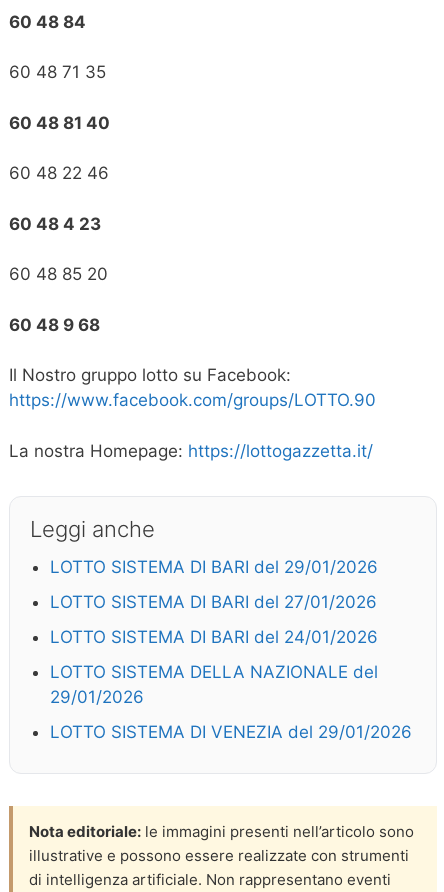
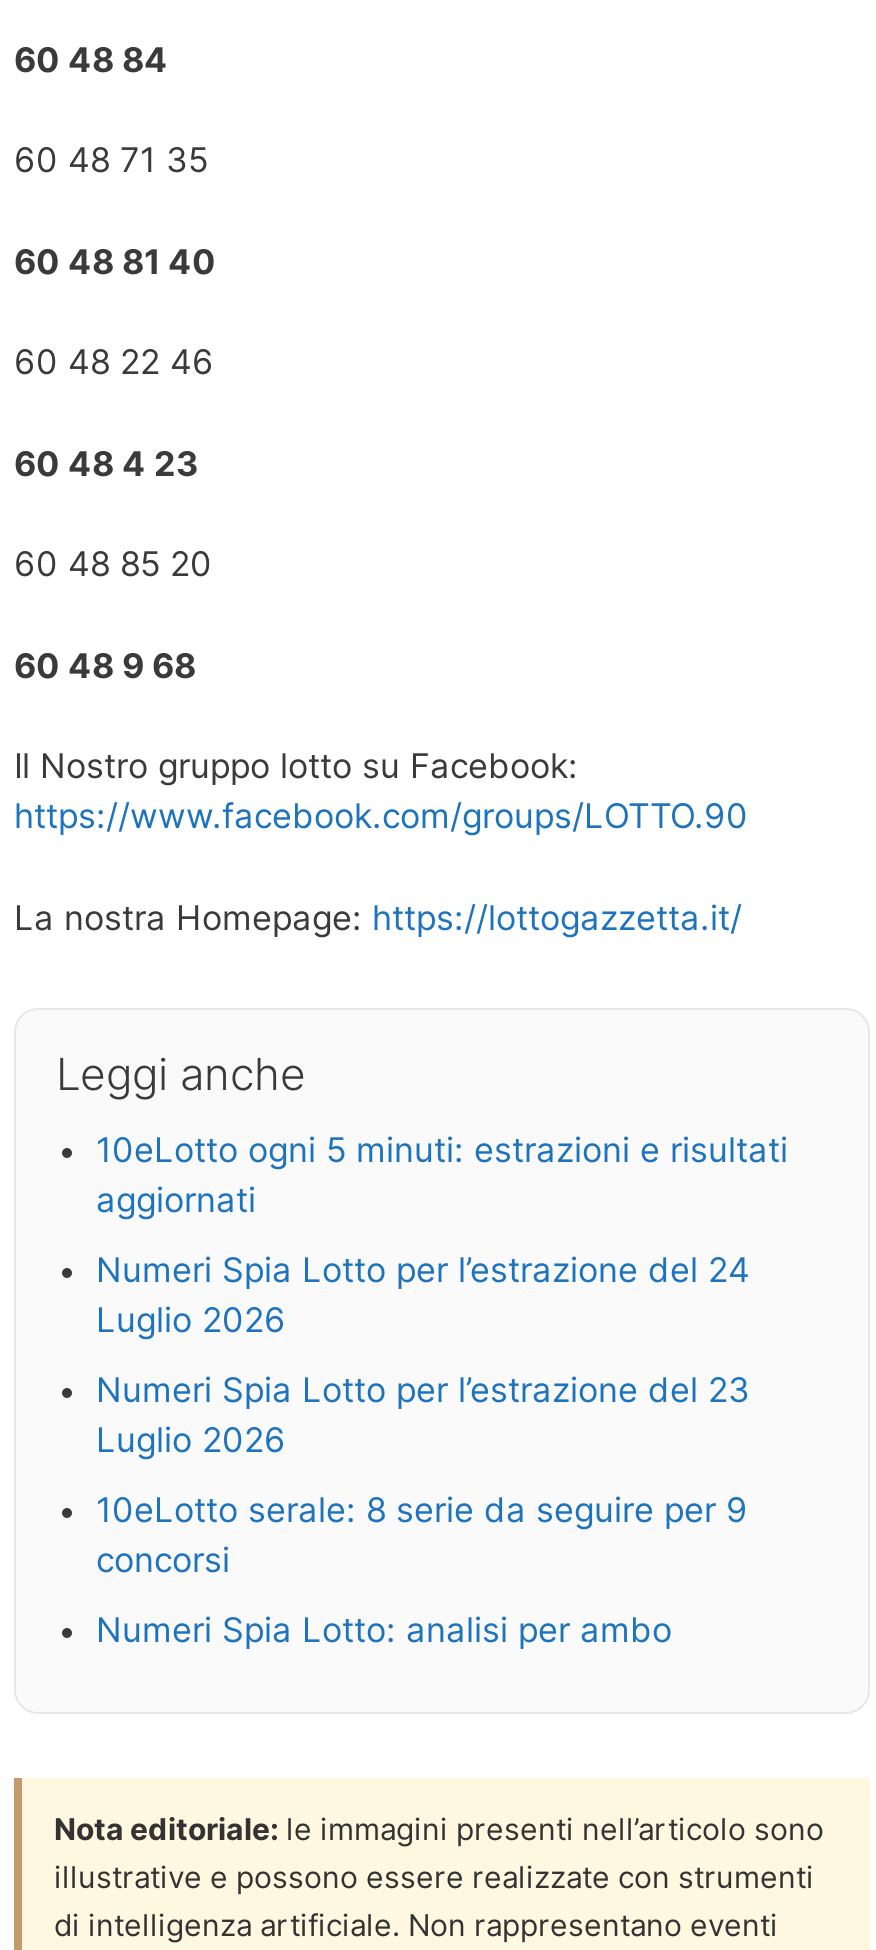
- LOTTO SISTEMA DI BARI del 29/01/2026
+ 10eLotto ogni 5 minuti: estrazioni e risultati
+ aggiornati

- LOTTO SISTEMA DI BARI del 27/01/2026
+ Numeri Spia Lotto per l’estrazione del 24
+ Luglio 2026

- LOTTO SISTEMA DI BARI del 24/01/2026
+ Numeri Spia Lotto per l’estrazione del 23
+ Luglio 2026

- LOTTO SISTEMA DELLA NAZIONALE del
- 29/01/2026
+ 10eLotto serale: 8 serie da seguire per 9
+ concorsi

- LOTTO SISTEMA DI VENEZIA del 29/01/2026
+ Numeri Spia Lotto: analisi per ambo
